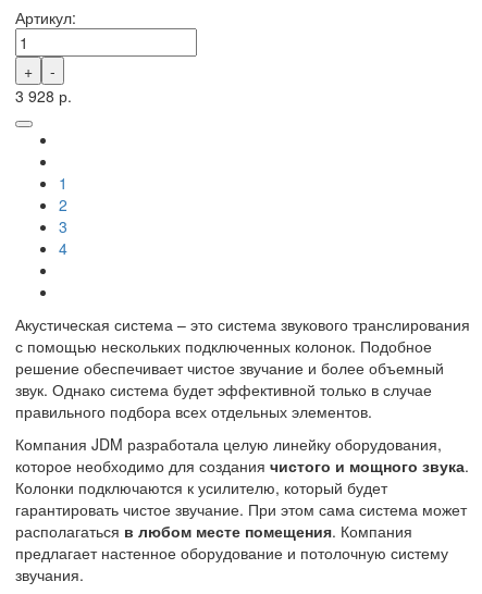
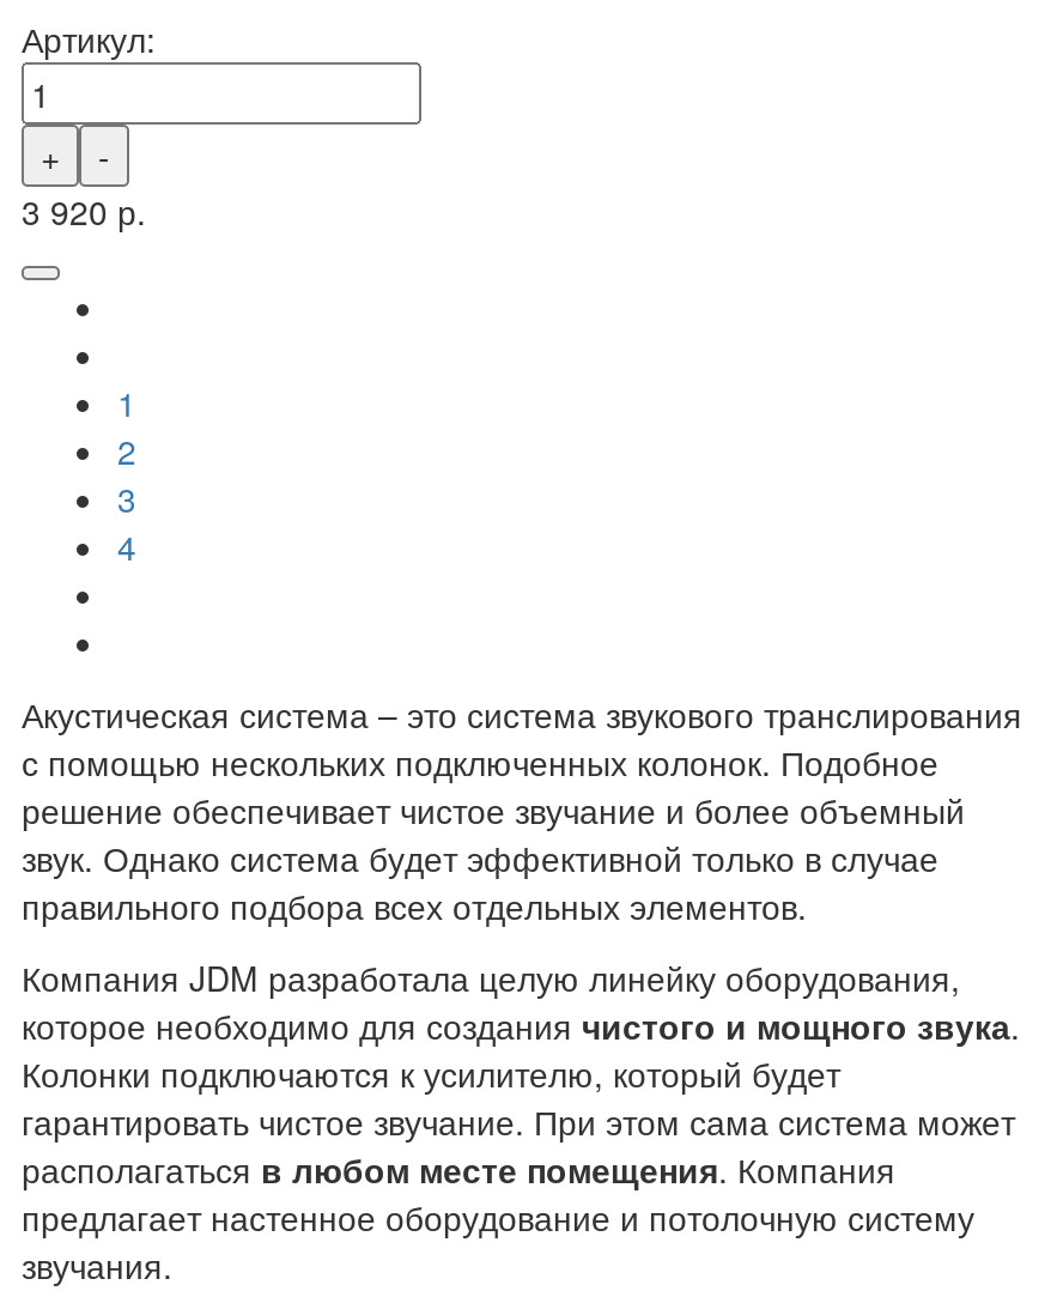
- 3 928 р.
+ 3 920 р.
